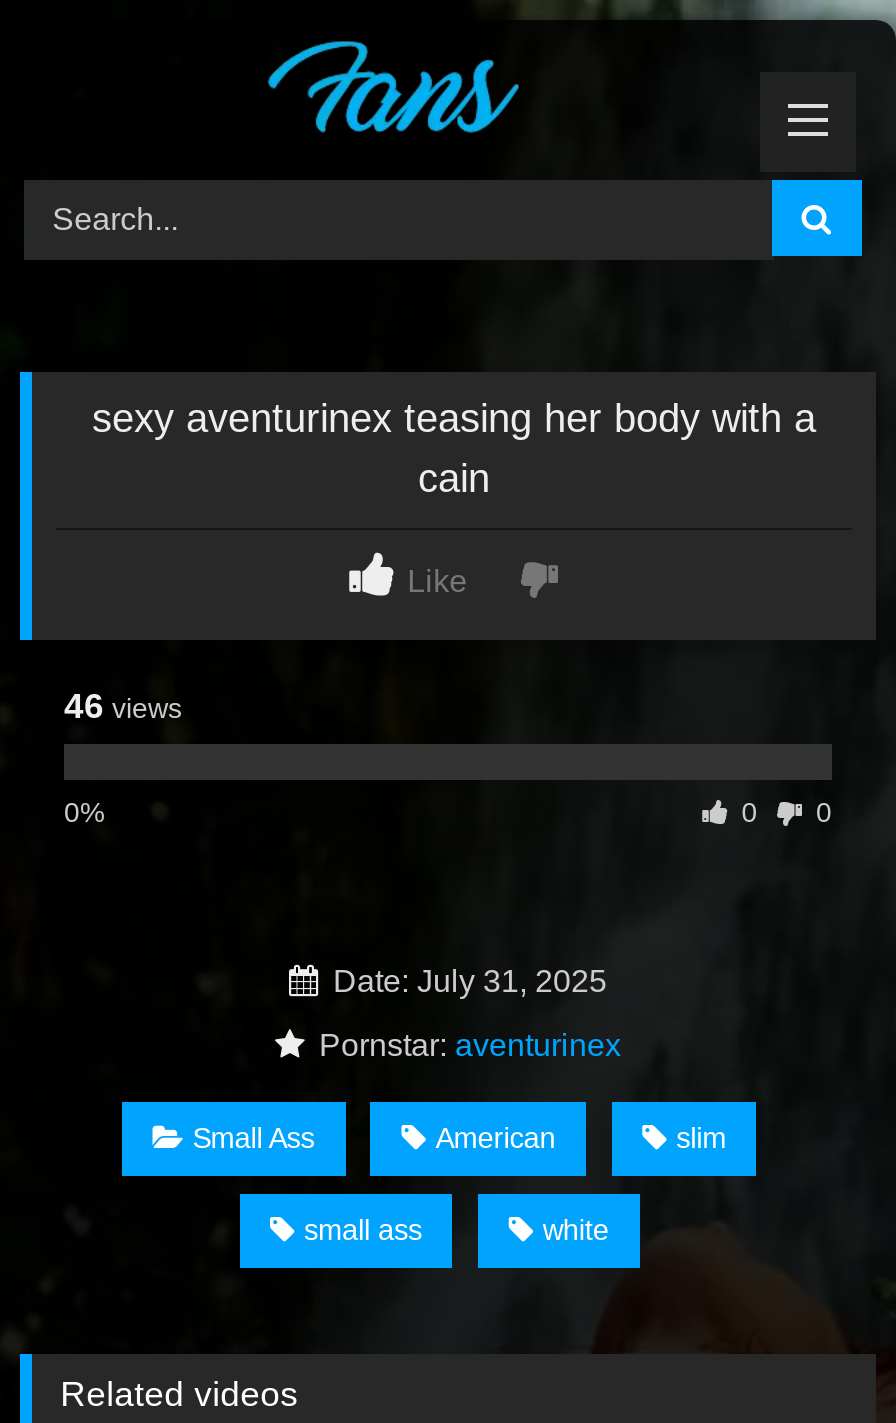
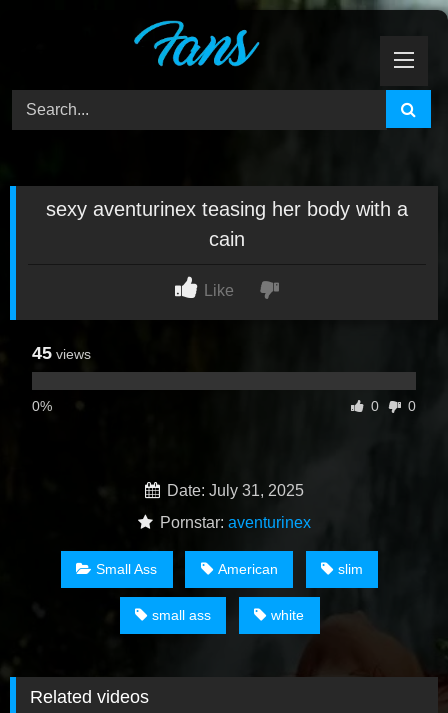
- 46 views
+ 45 views
